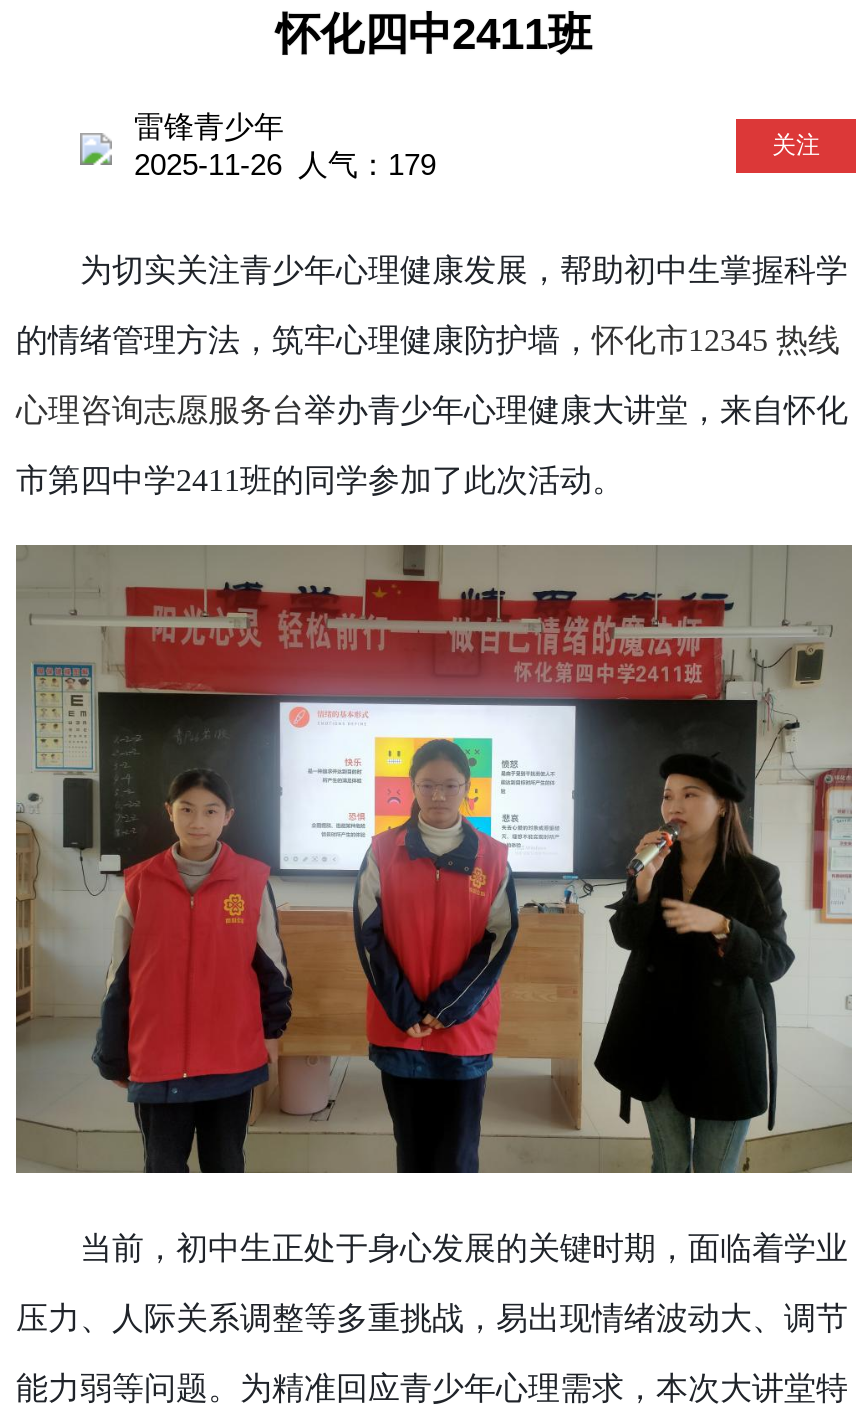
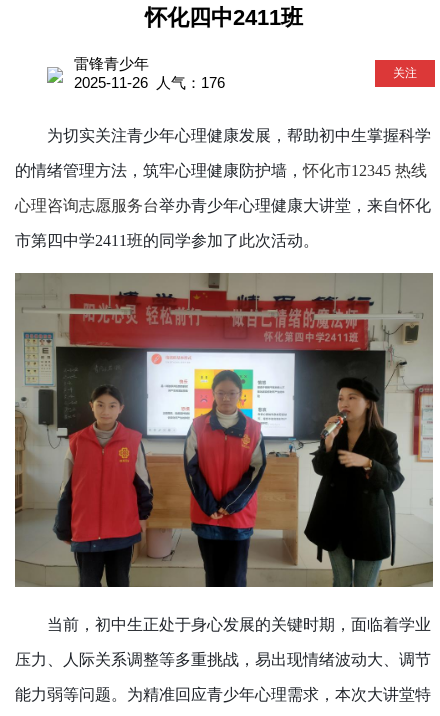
- 2025-11-26 人气：179
+ 2025-11-26 人气：176
